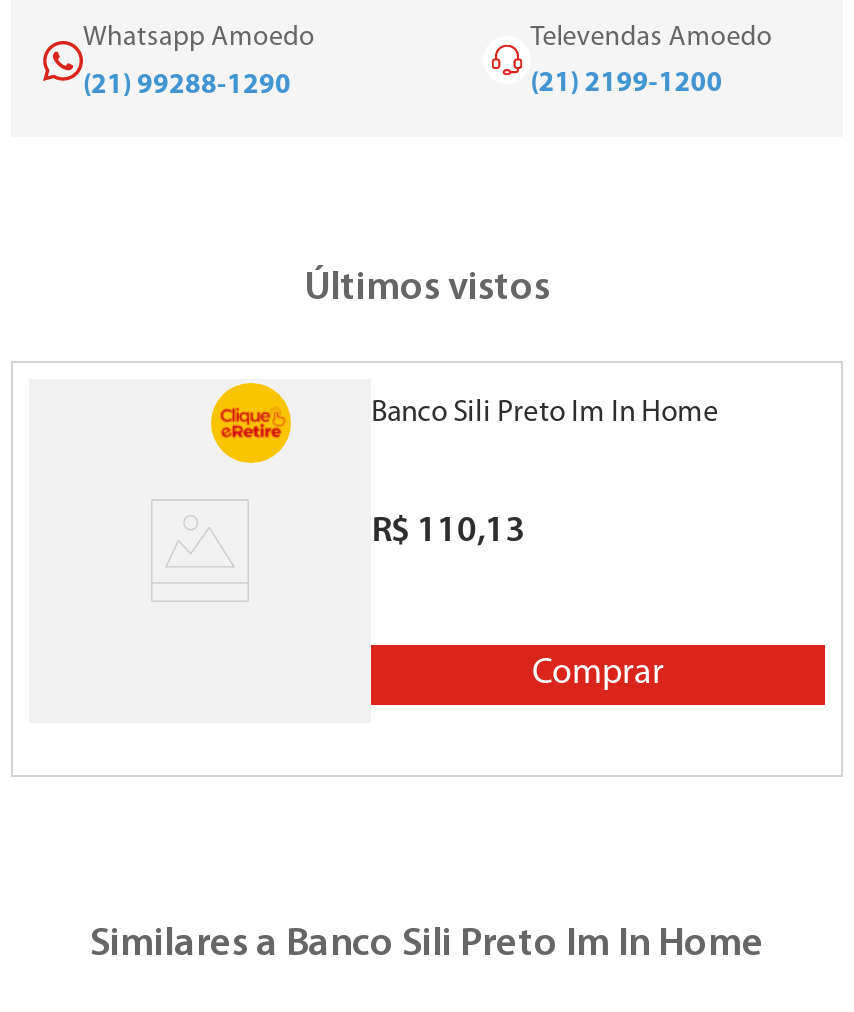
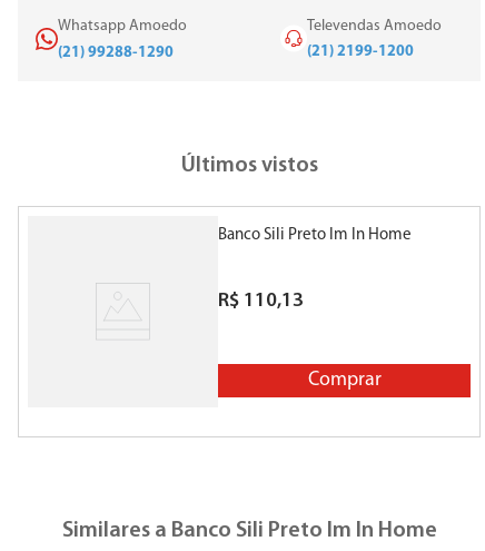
- [image]
